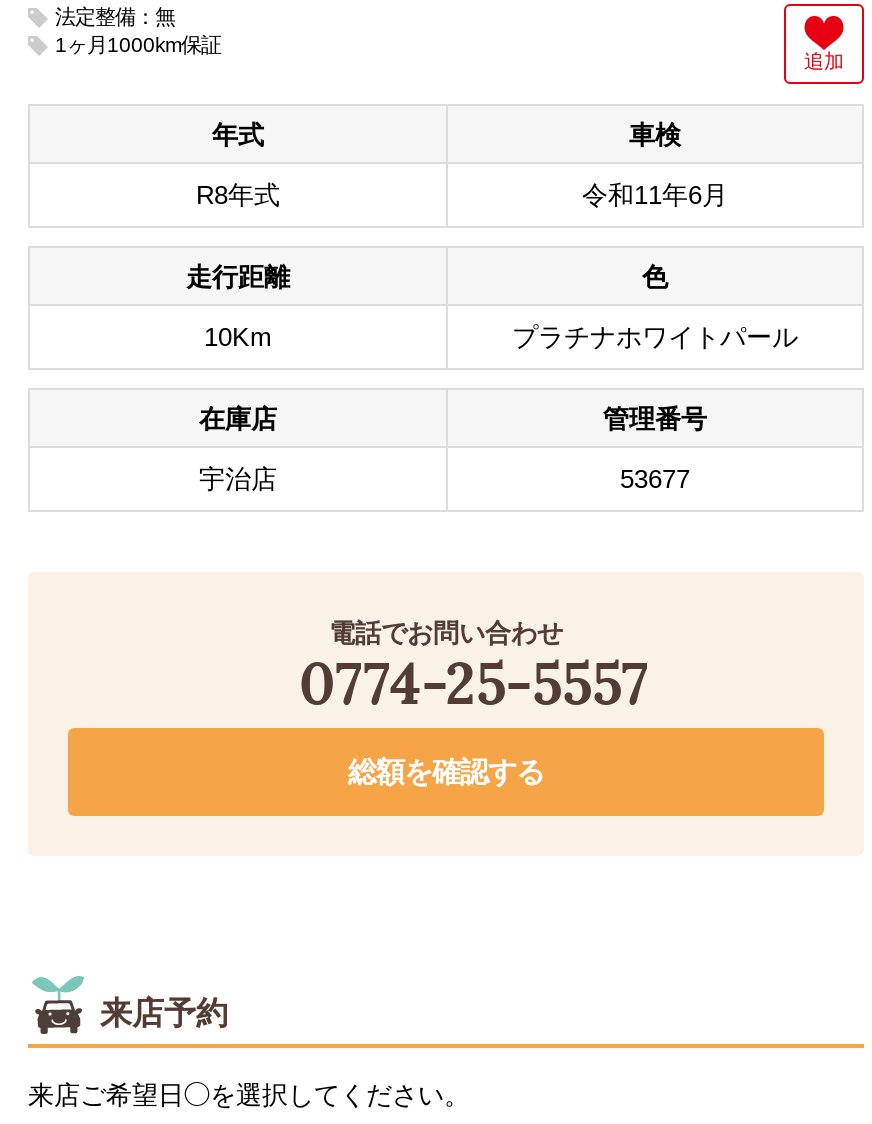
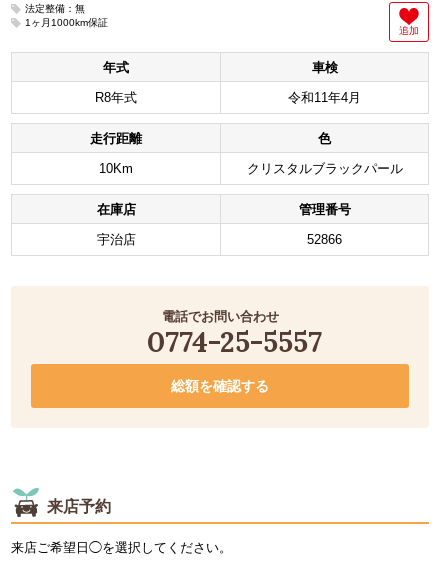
- 令和11年6月
+ 令和11年4月

- プラチナホワイトパール
+ クリスタルブラックパール

- 53677
+ 52866
